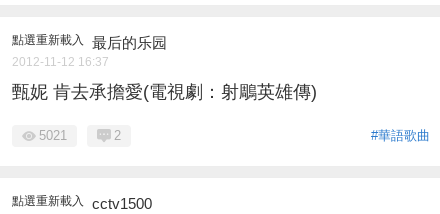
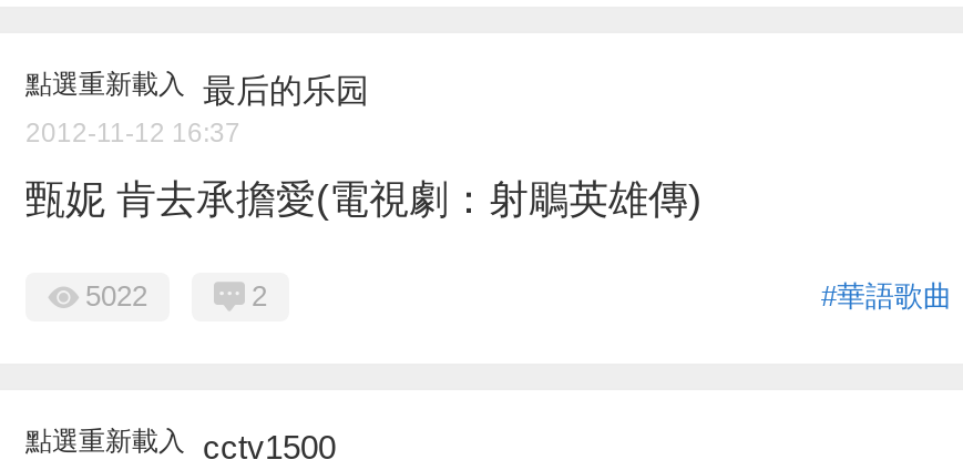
- 5021
+ 5022
